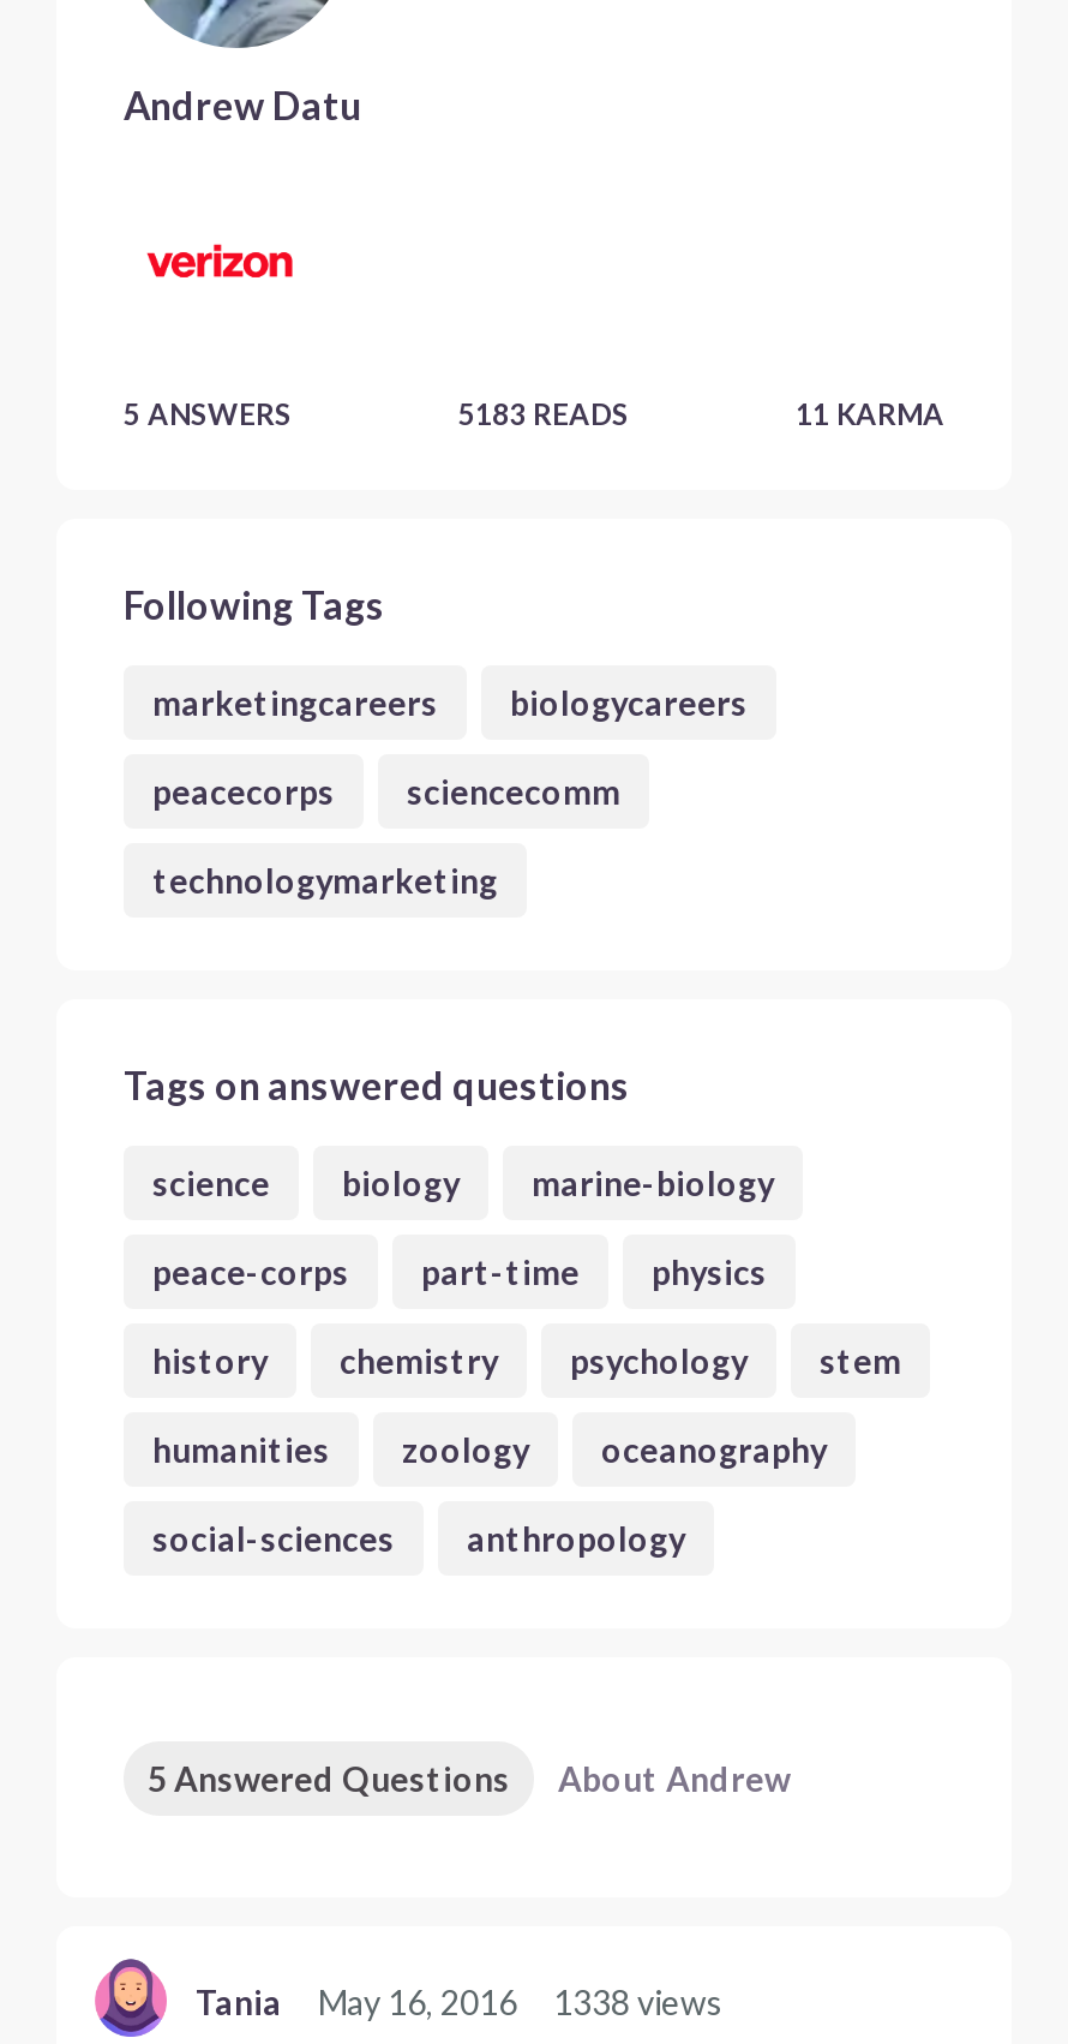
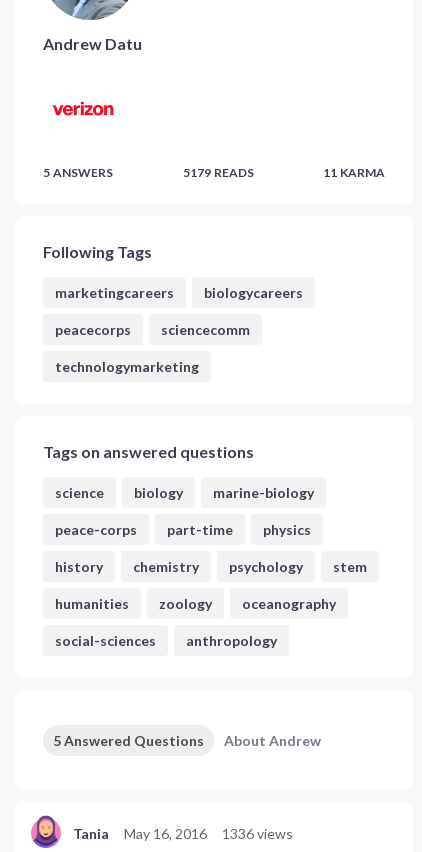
- 5183 READS
+ 5179 READS

- Tania May 16, 2016 1338 views
+ Tania May 16, 2016 1336 views
